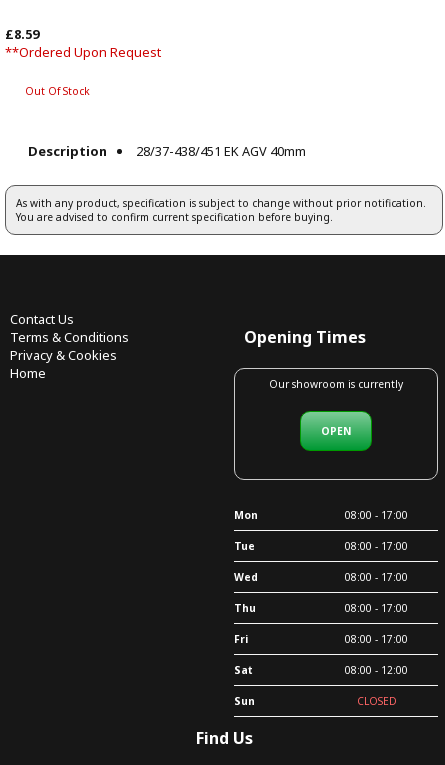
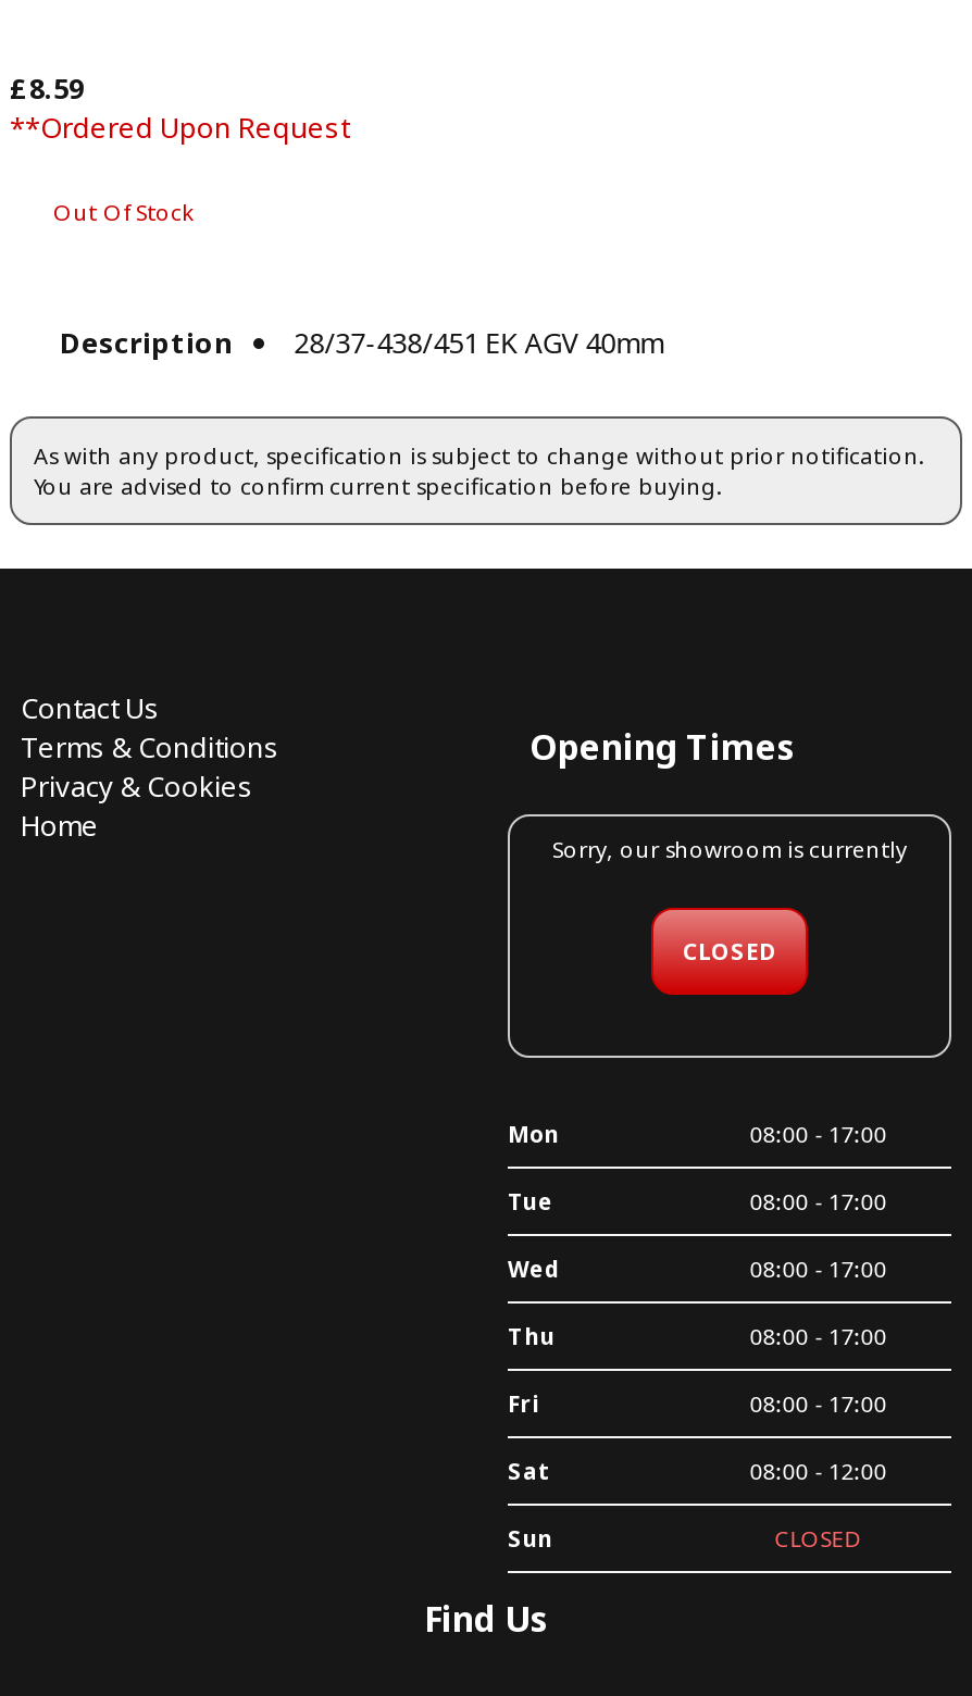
- Our showroom is currently
+ Sorry, our showroom is currently

- OPEN
+ CLOSED
